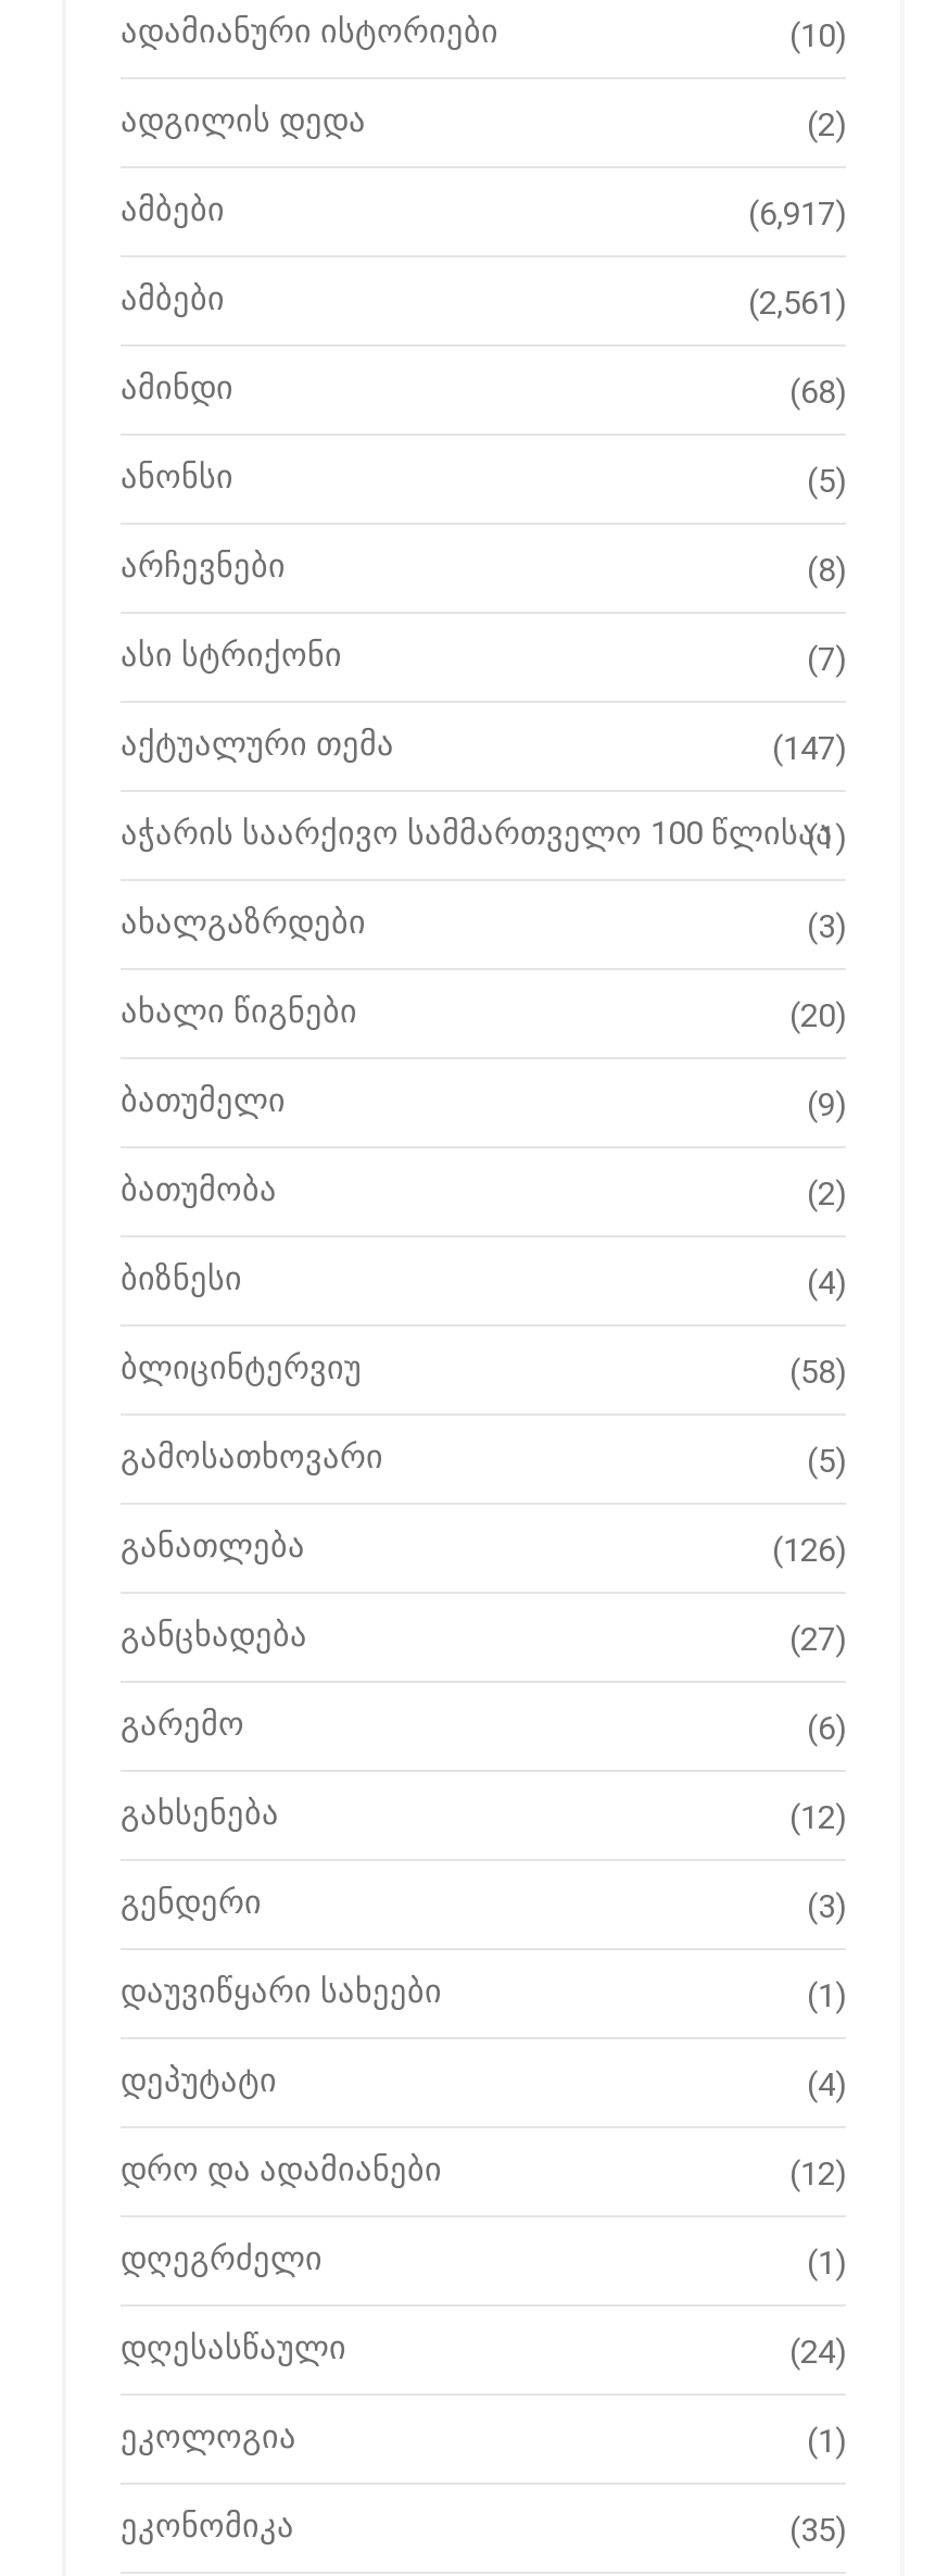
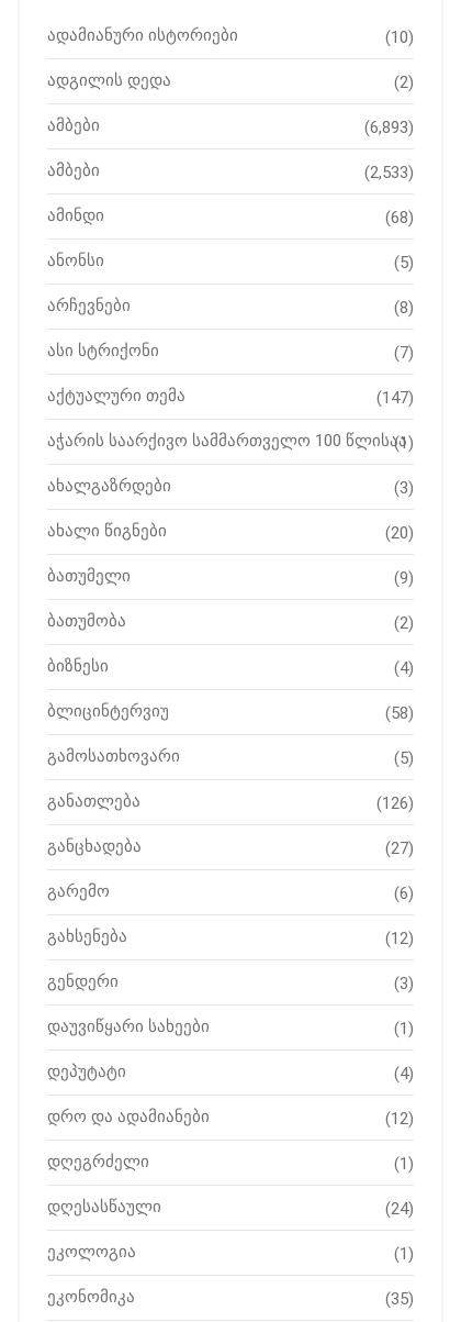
- (6,917)
+ (6,893)

- (2,561)
+ (2,533)
